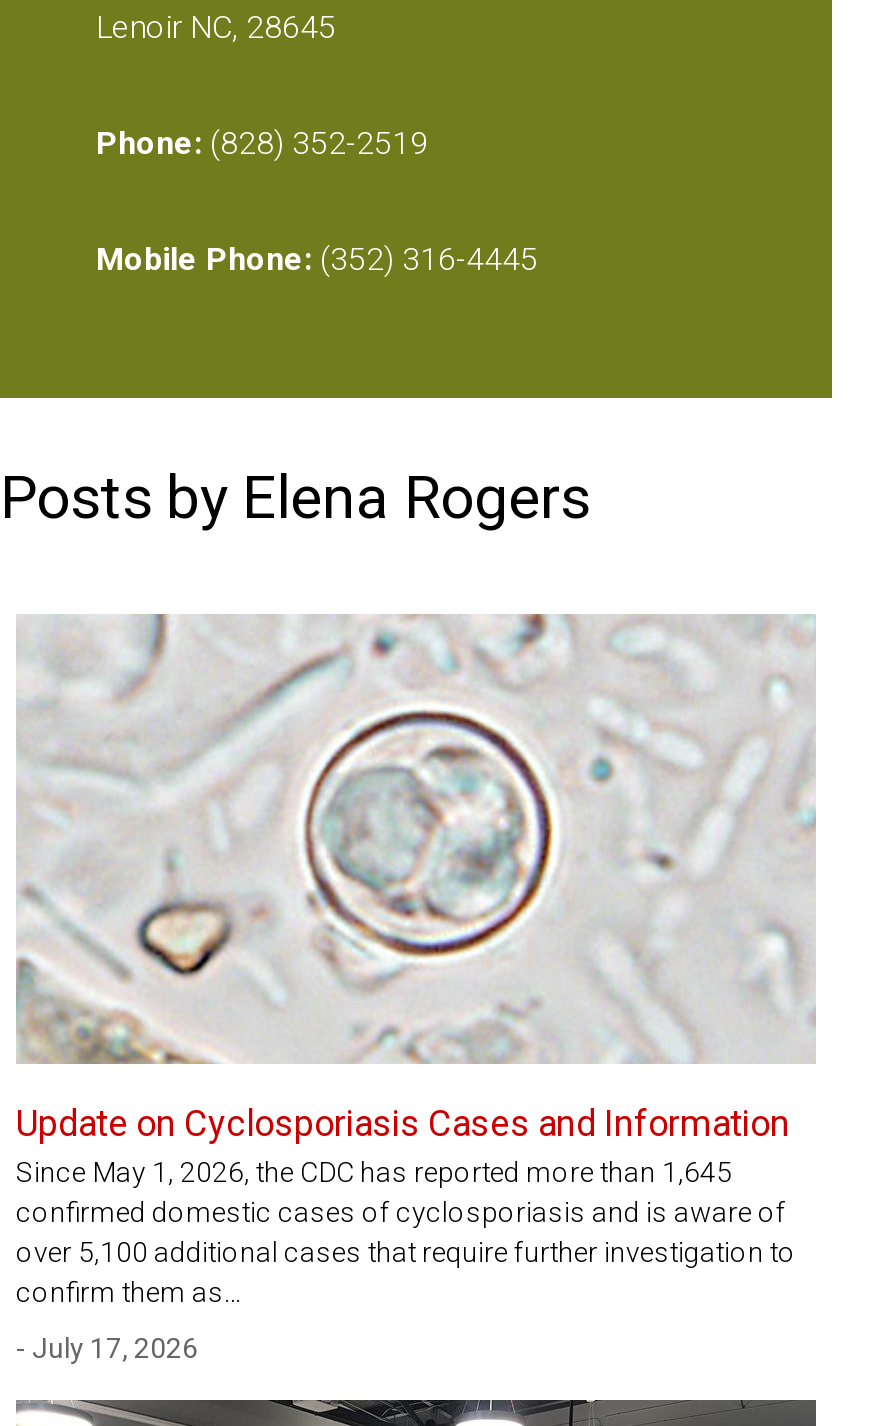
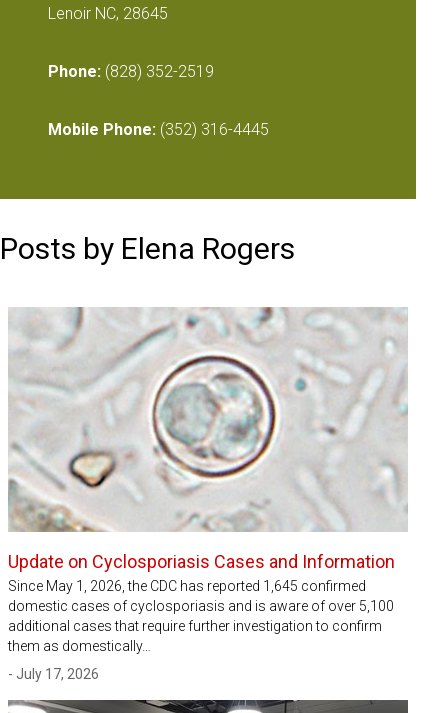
- Since May 1, 2026, the CDC has reported more than 1,645
- confirmed domestic cases of cyclosporiasis and is aware of
- over 5,100 additional cases that require further investigation to
- confirm them as…
+ Since May 1, 2026, the CDC has reported 1,645 confirmed
+ domestic cases of cyclosporiasis and is aware of over 5,100
+ additional cases that require further investigation to confirm
+ them as domestically…
